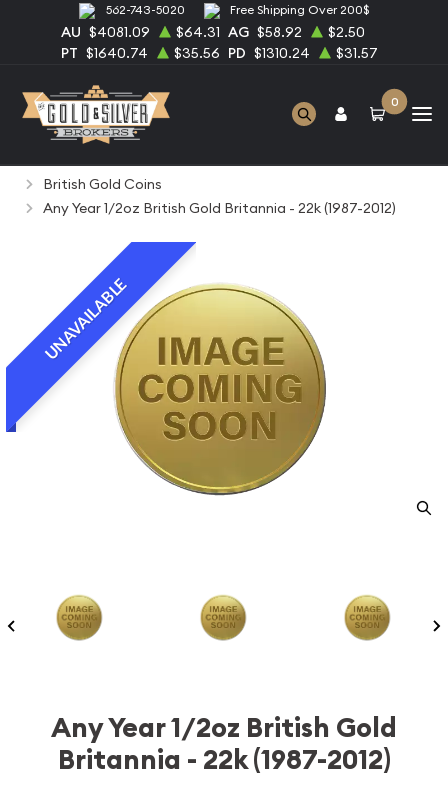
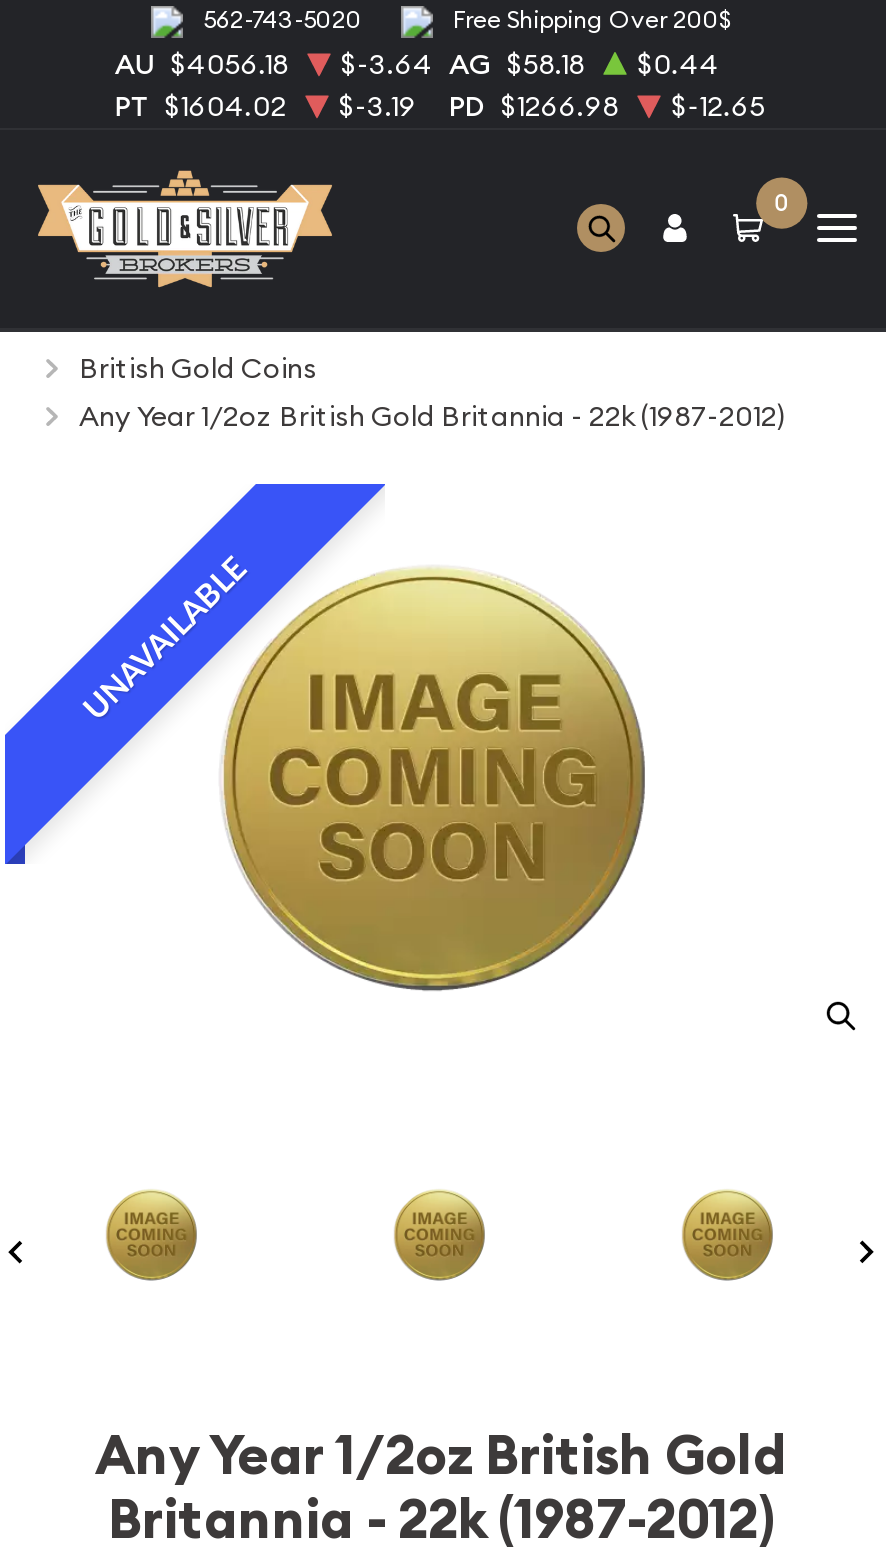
- AU $4081.09
- $64.31 AG $58.92
- $2.50
- PT $1640.74
- $35.56 PD $1310.24
- $31.57
+ AU $4056.18
+ $-3.64 AG $58.18
+ $0.44
+ PT $1604.02
+ $-3.19
+ PD $1266.98
+ $-12.65
